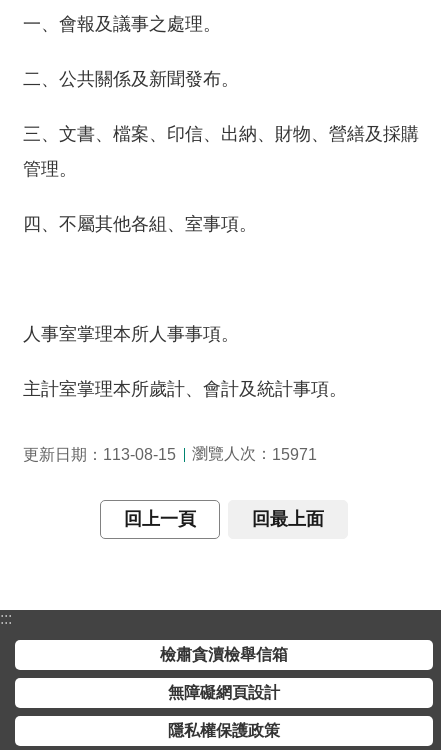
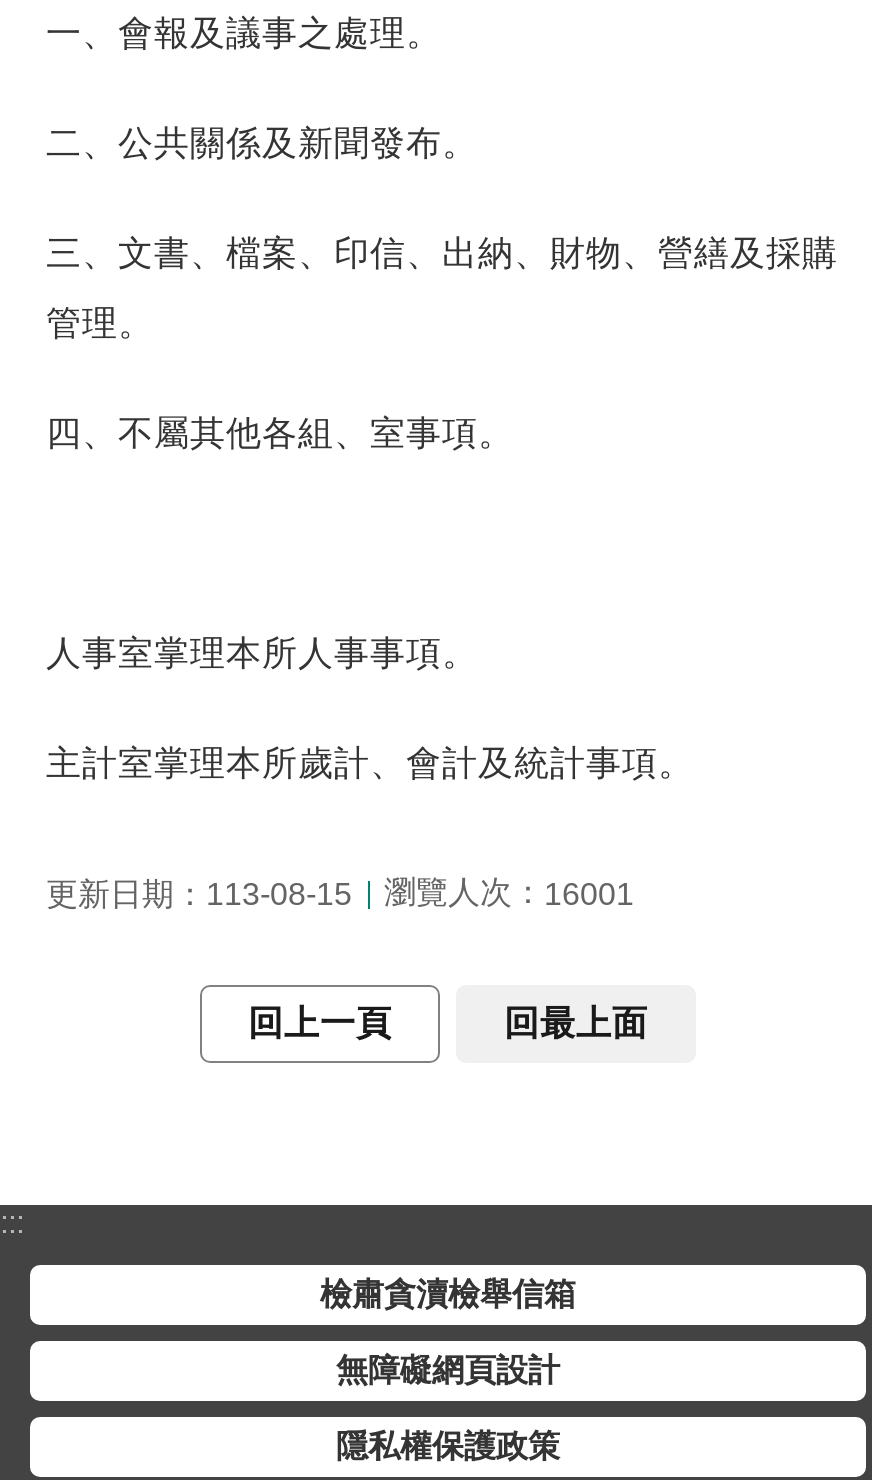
- 更新日期：113-08-15 瀏覽人次：15971
+ 更新日期：113-08-15 瀏覽人次：16001
